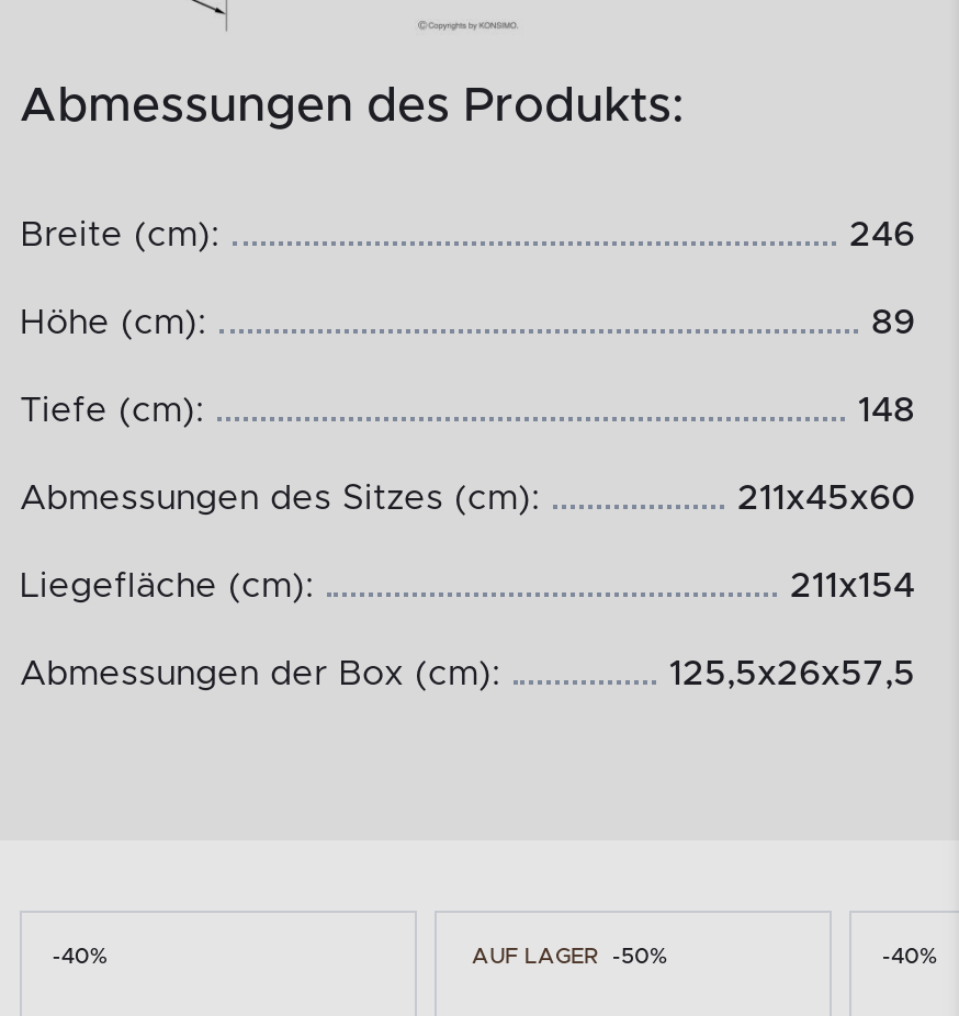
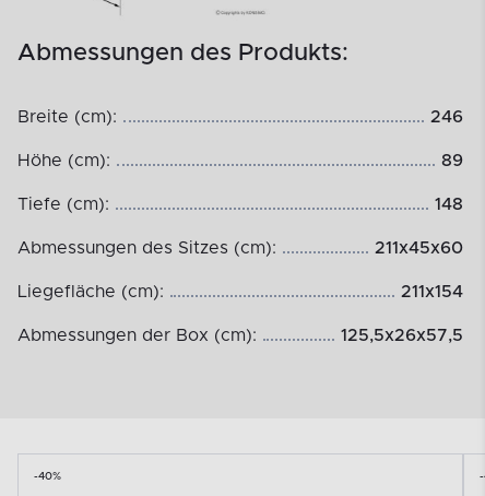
- AUF LAGER -50%
